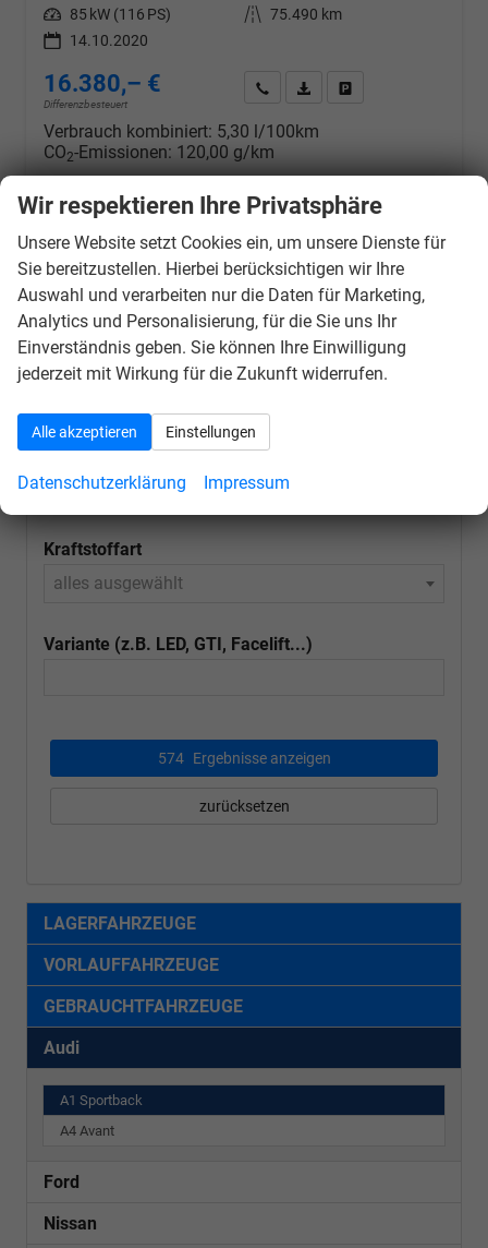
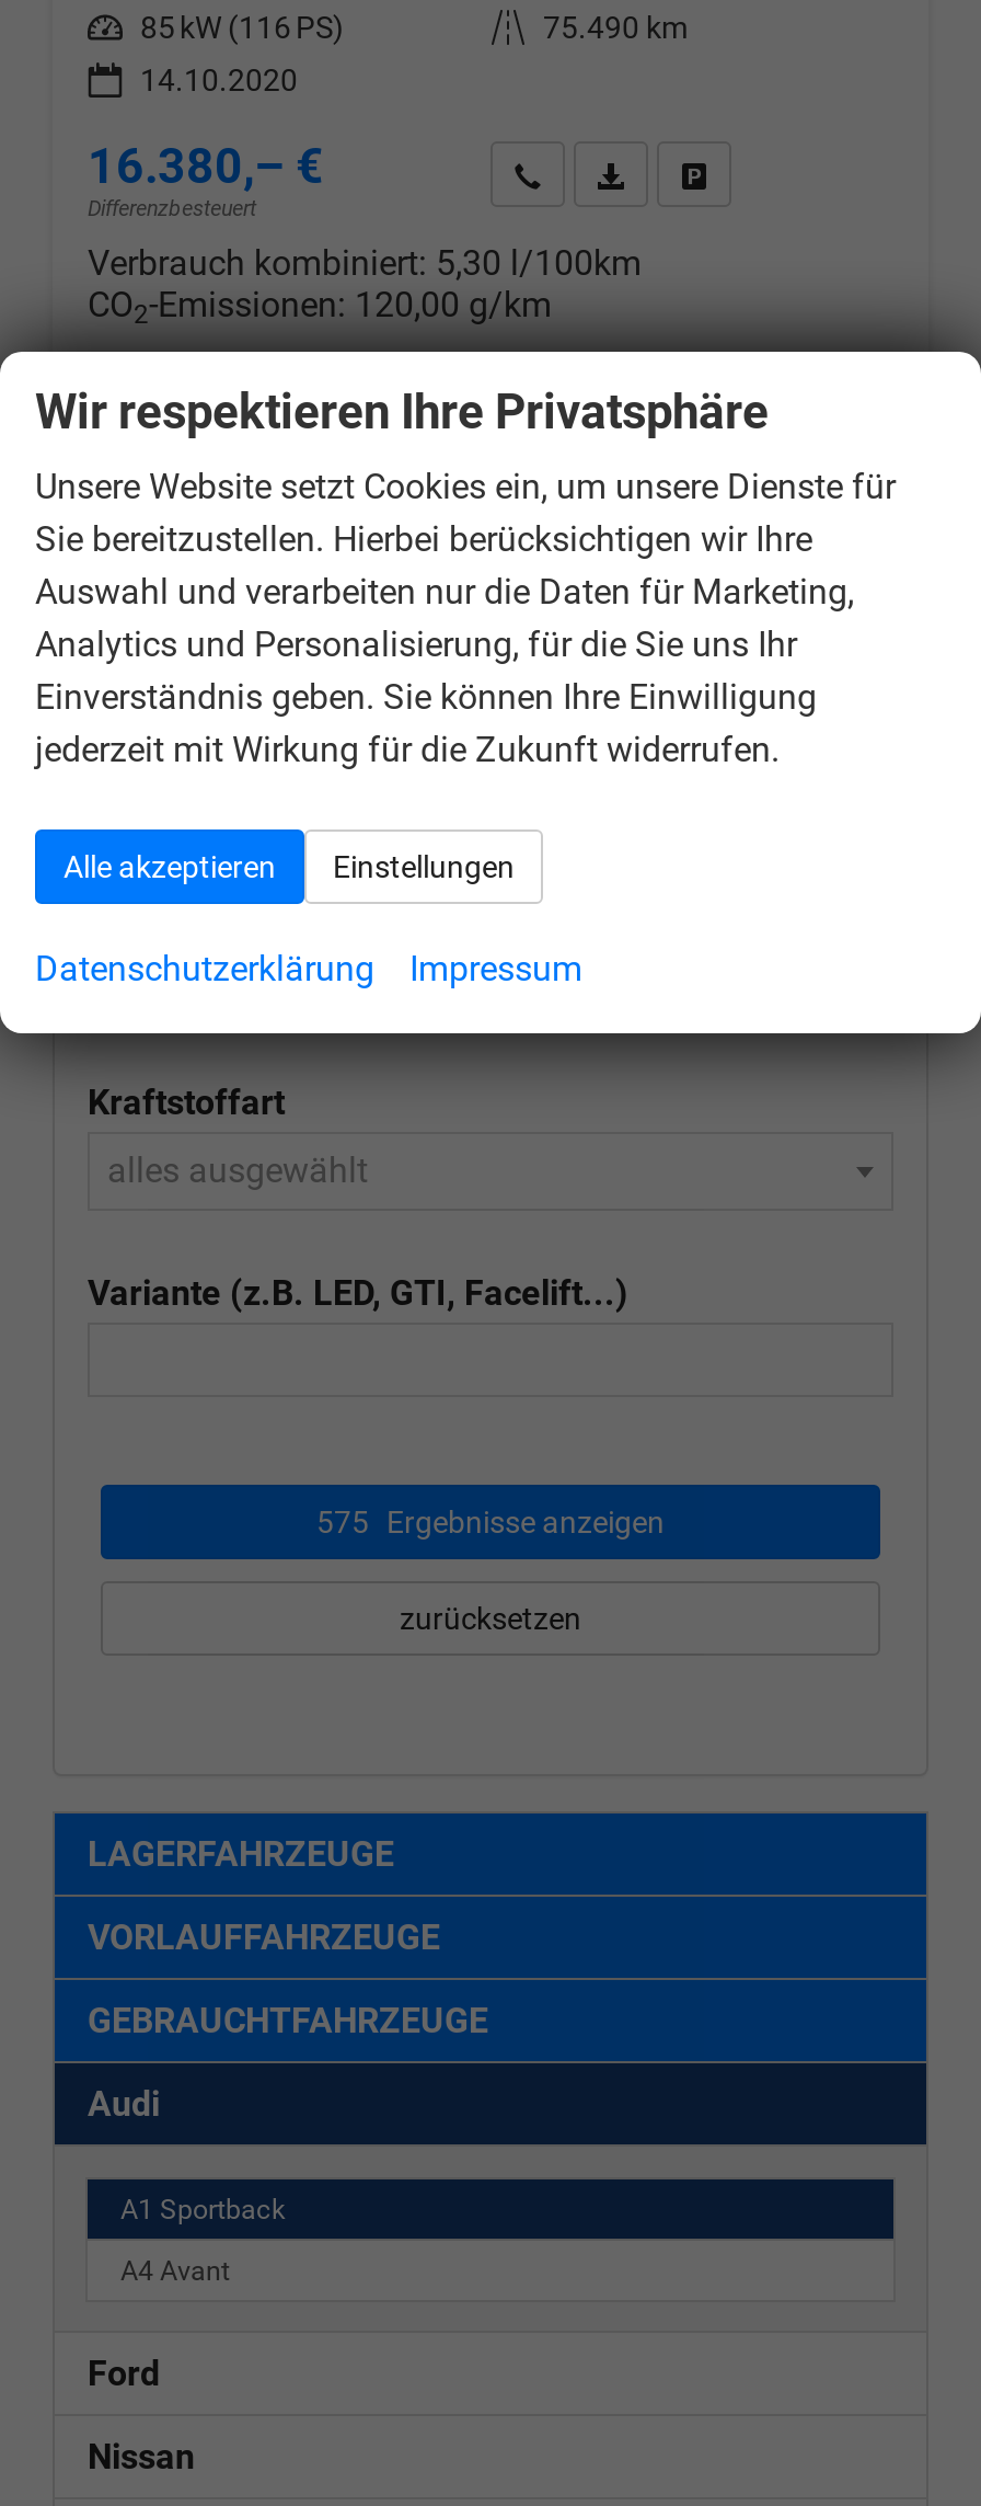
- 574 Ergebnisse anzeigen
+ 575 Ergebnisse anzeigen
